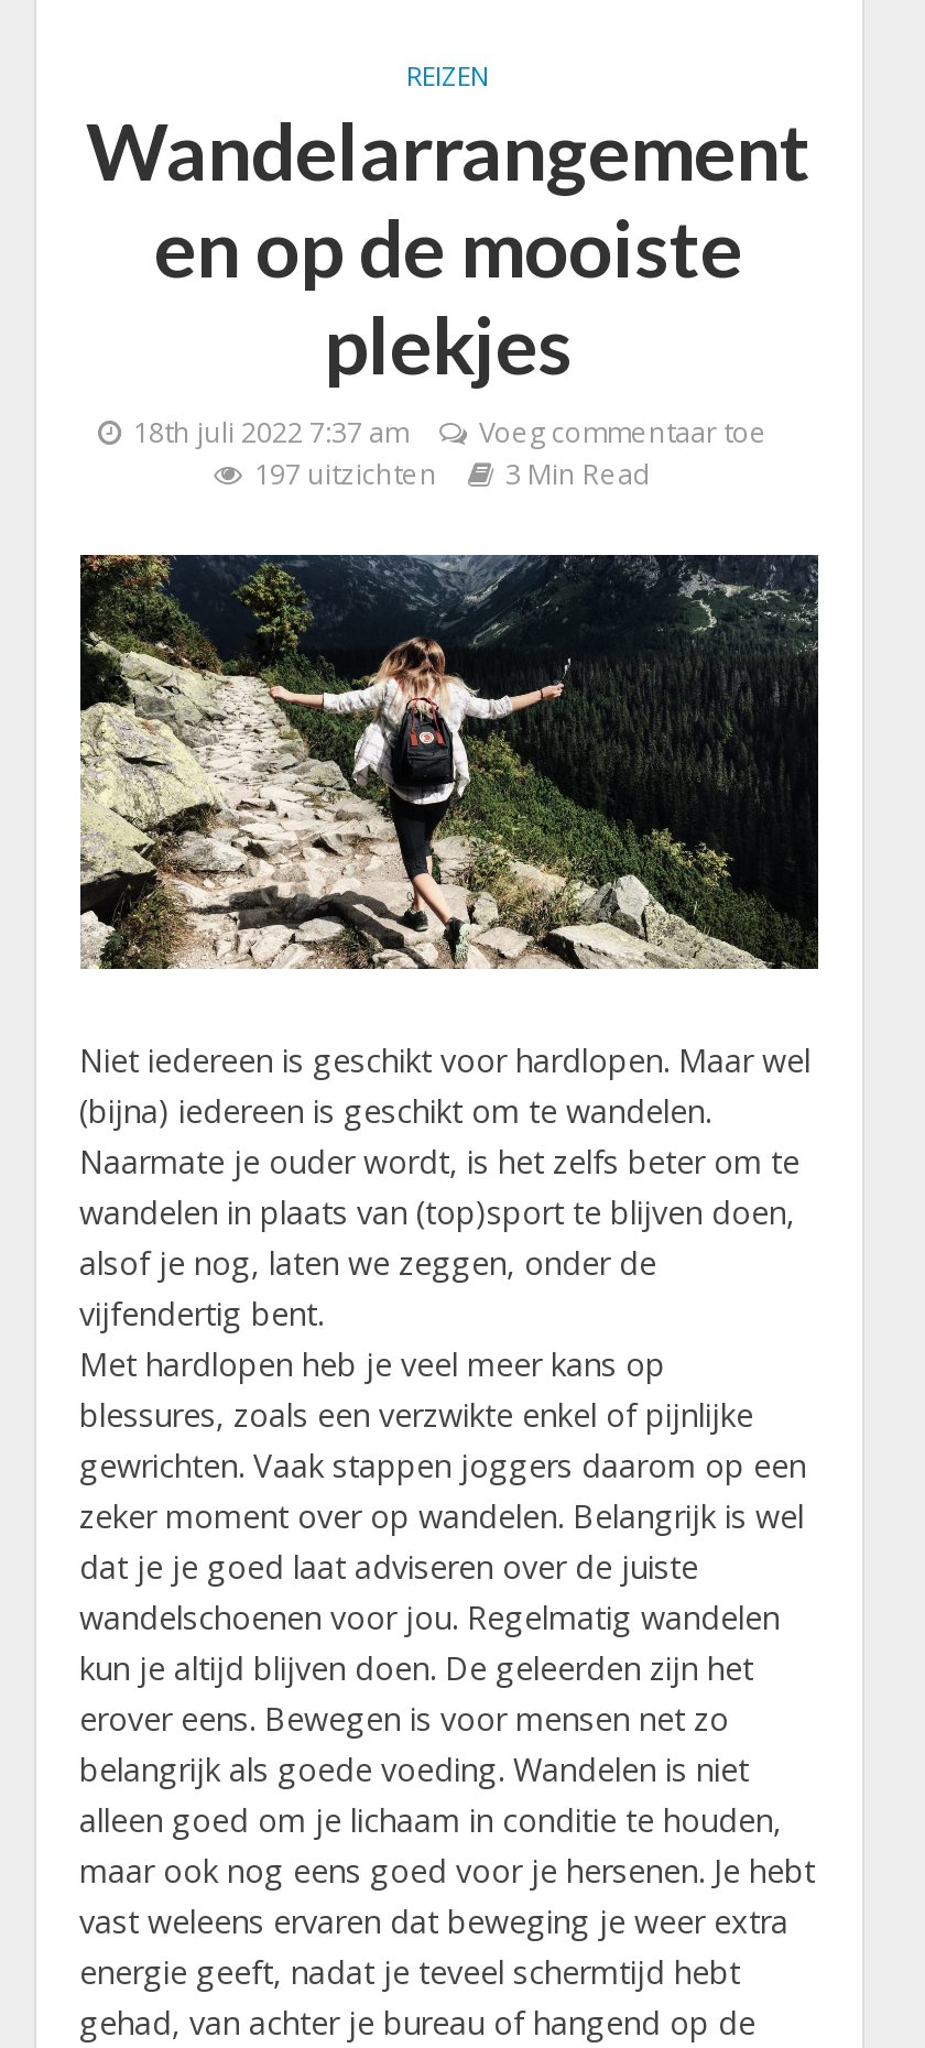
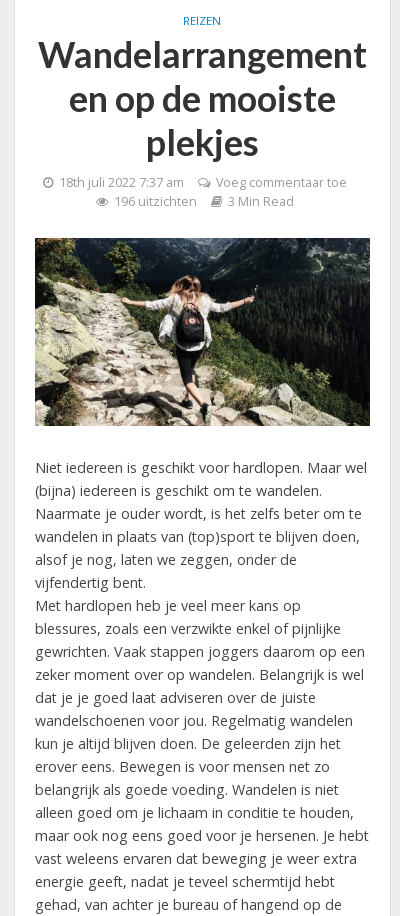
- 197 uitzichten 3 Min Read
+ 196 uitzichten 3 Min Read
